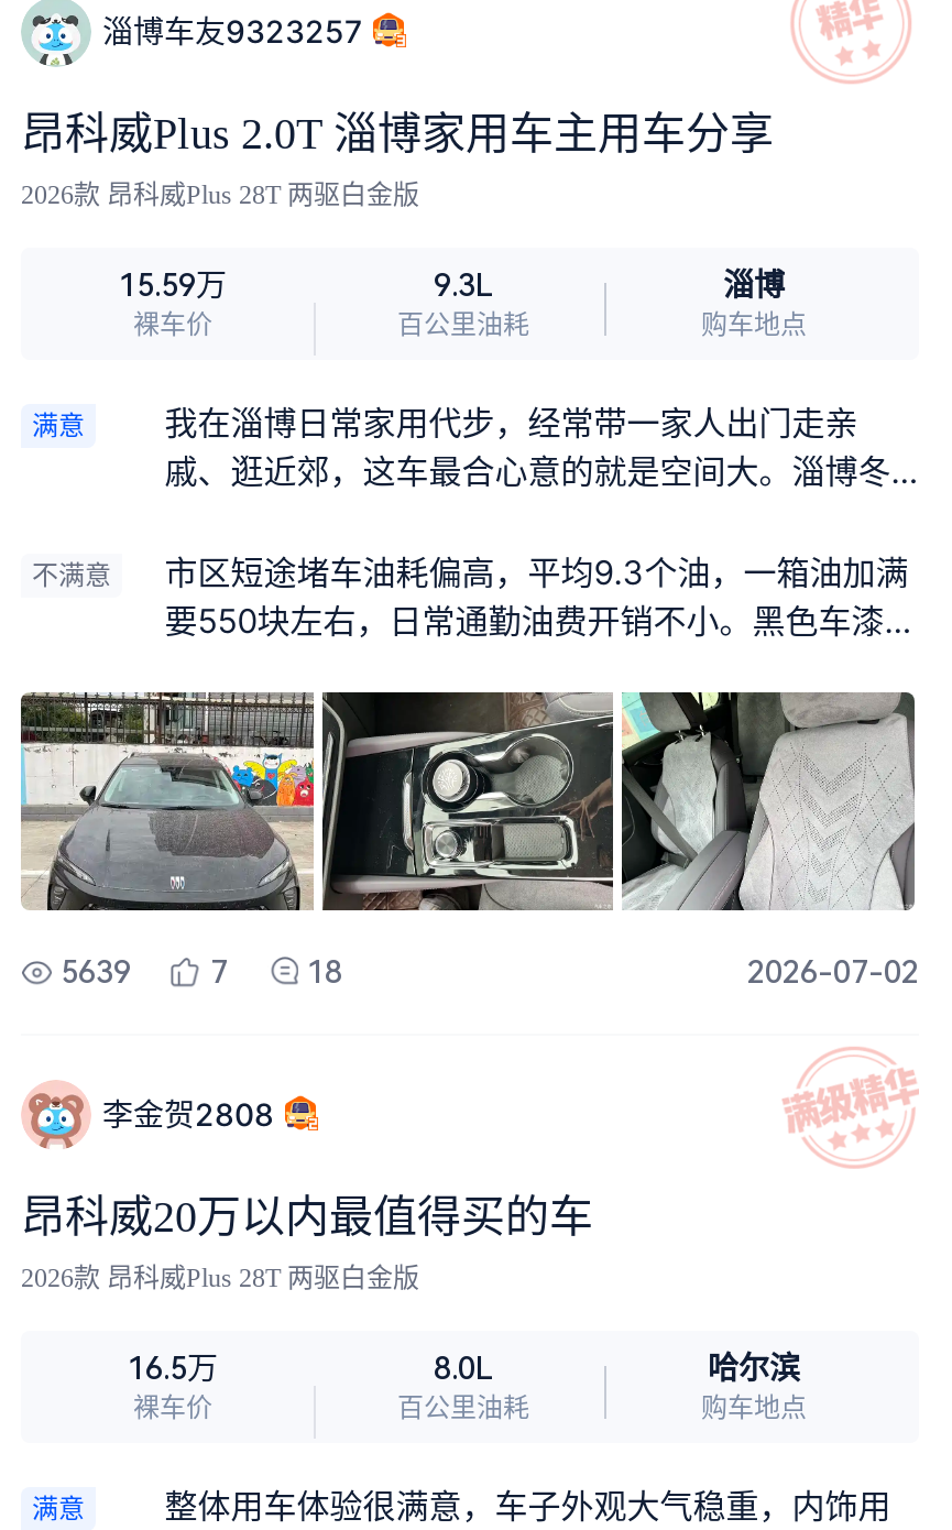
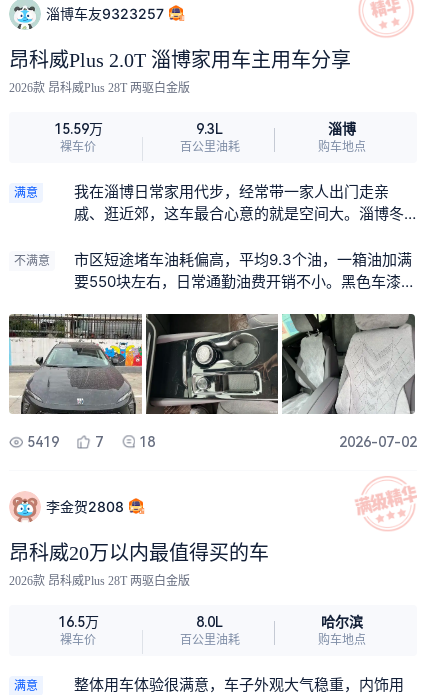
- 5639
+ 5419
